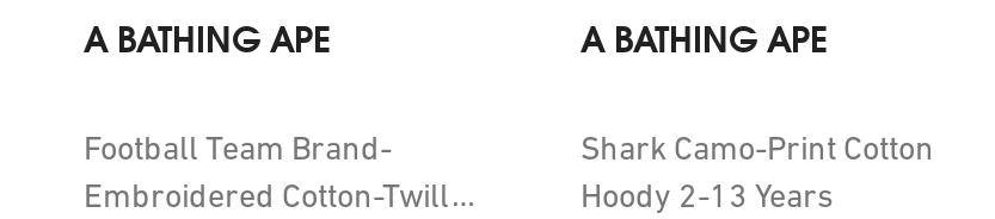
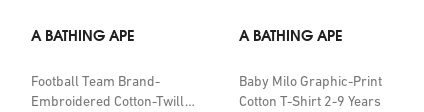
- Shark Camo-Print Cotton
- Hoody 2-13 Years
+ Baby Milo Graphic-Print
+ Cotton T-Shirt 2-9 Years
